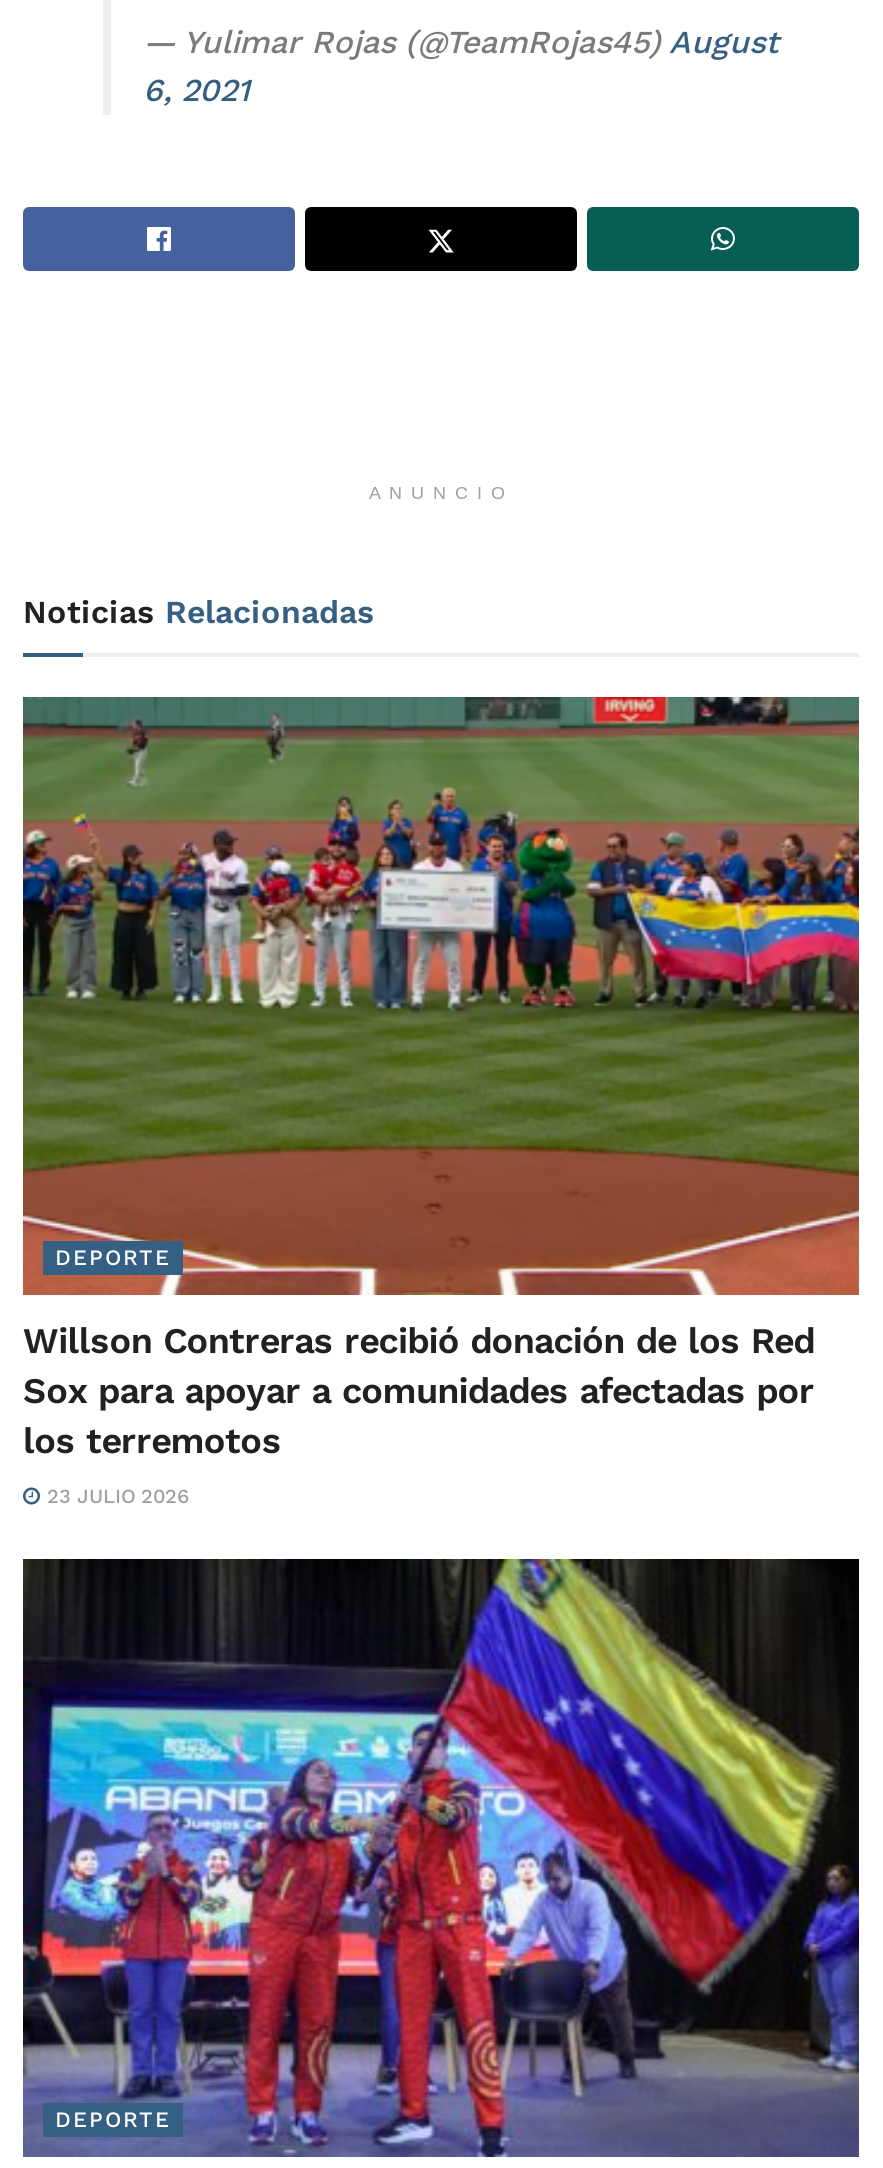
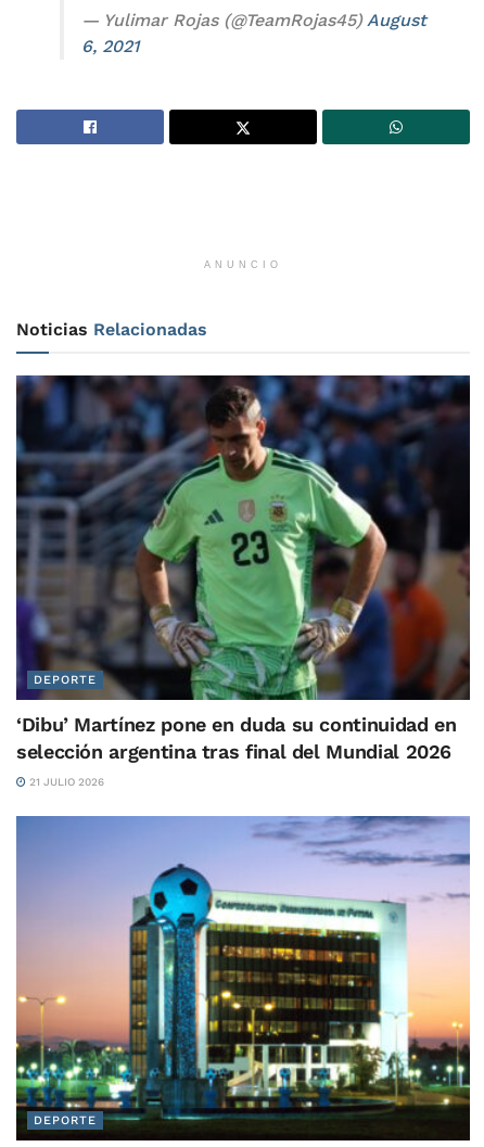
- [image]
- Willson Contreras recibió donación de los Red
- Sox para apoyar a comunidades afectadas por
- los terremotos
+ [image]
+ ‘Dibu’ Martínez pone en duda su continuidad en
+ selección argentina tras final del Mundial 2026

- 23 JULIO 2026
+ 21 JULIO 2026

- [image]
+ [image]
